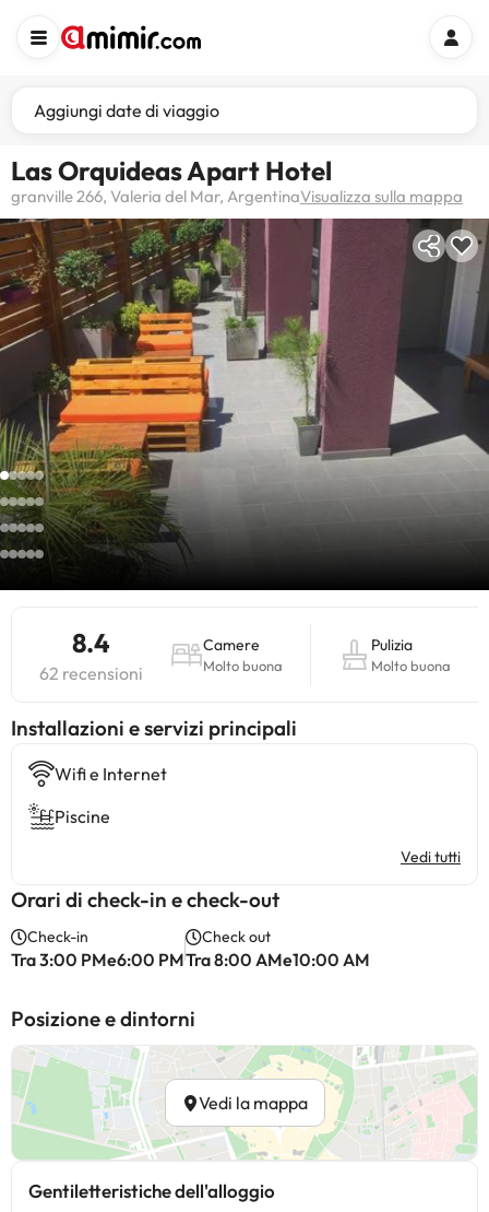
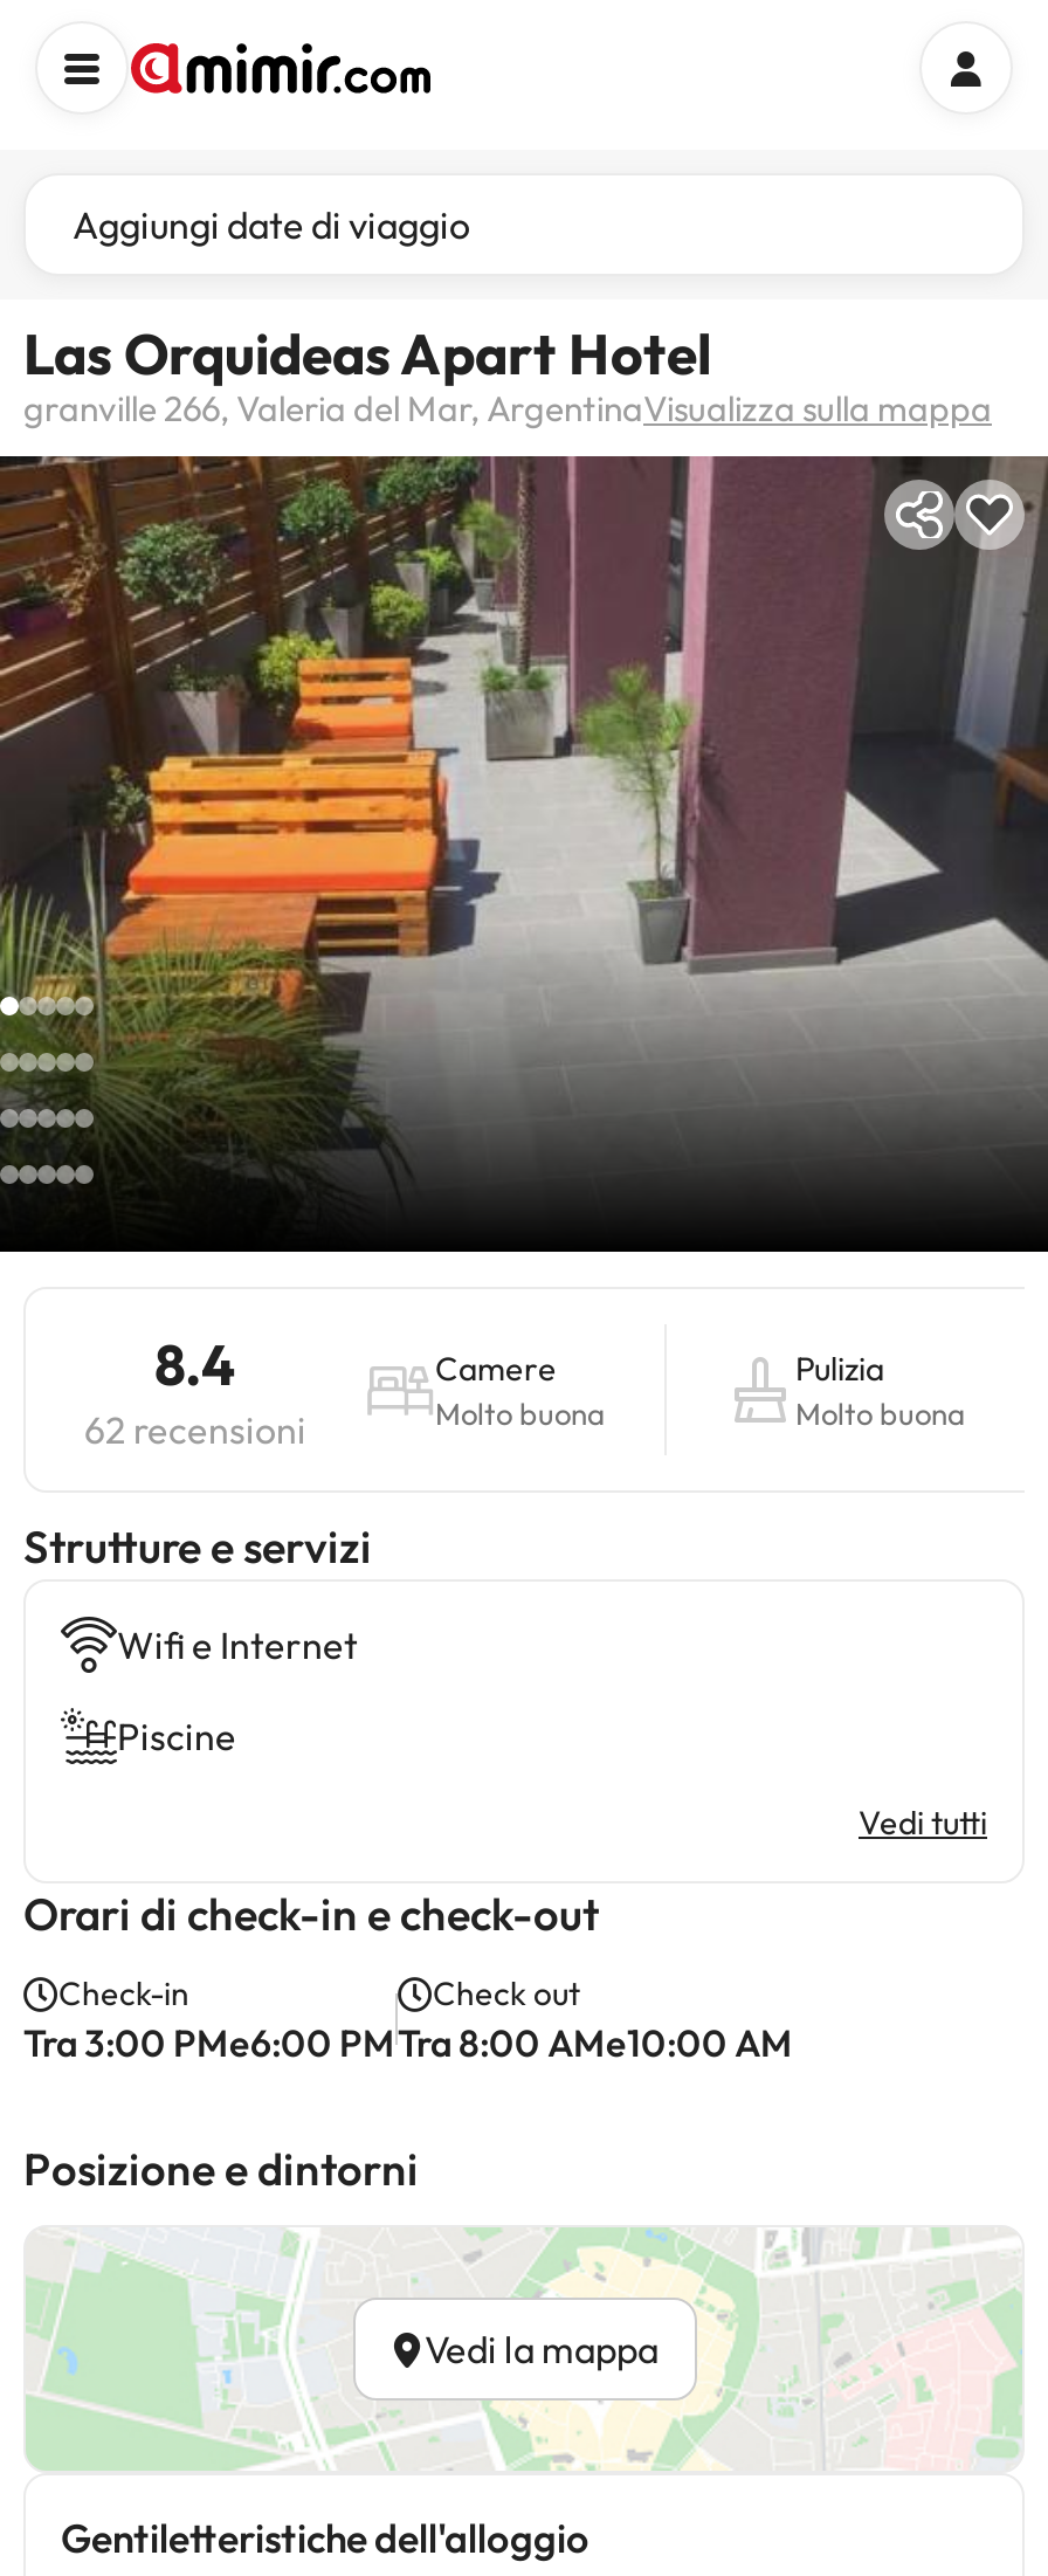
- Installazioni e servizi principali
+ Strutture e servizi
